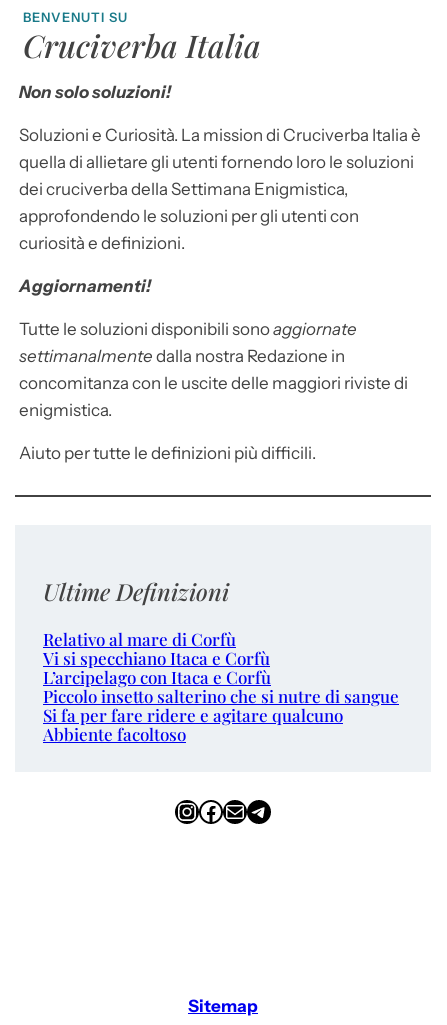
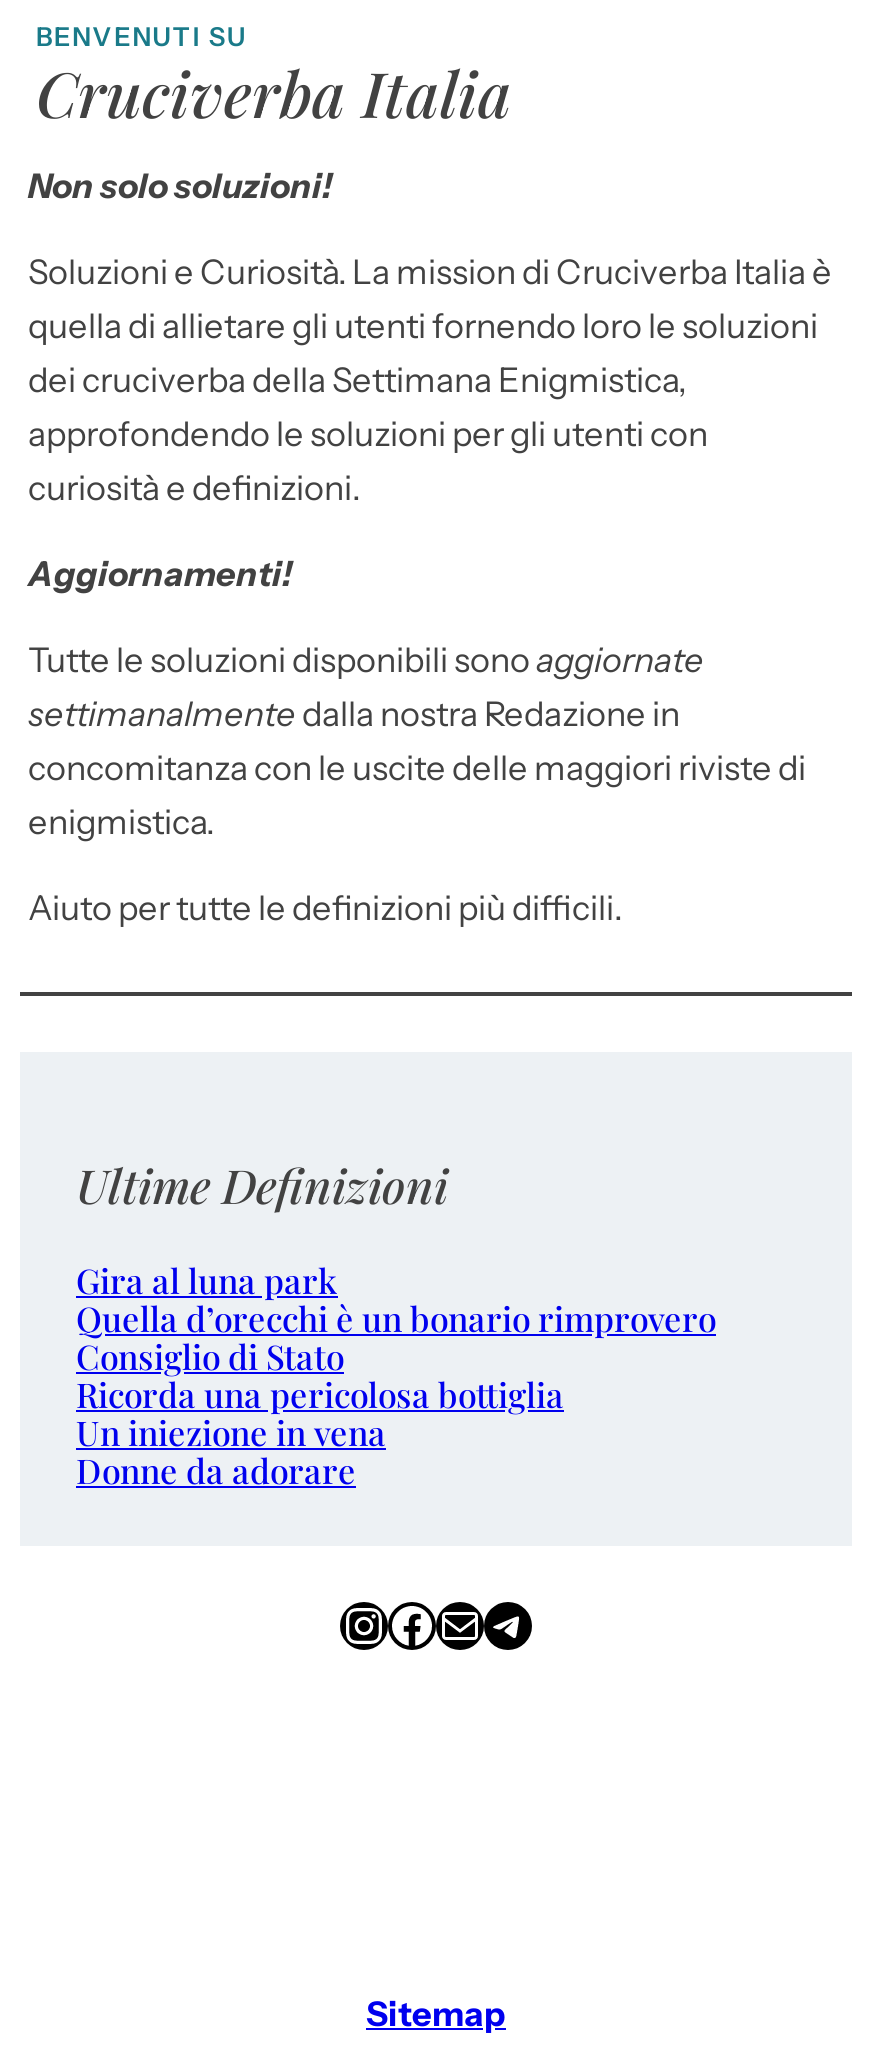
- Relativo al mare di Corfù
- Vi si specchiano Itaca e Corfù
- L’arcipelago con Itaca e Corfù
- Piccolo insetto salterino che si nutre di sangue
- Si fa per fare ridere e agitare qualcuno
- Abbiente facoltoso
+ Gira al luna park
+ Quella d’orecchi è un bonario rimprovero
+ Consiglio di Stato
+ Ricorda una pericolosa bottiglia
+ Un iniezione in vena
+ Donne da adorare
